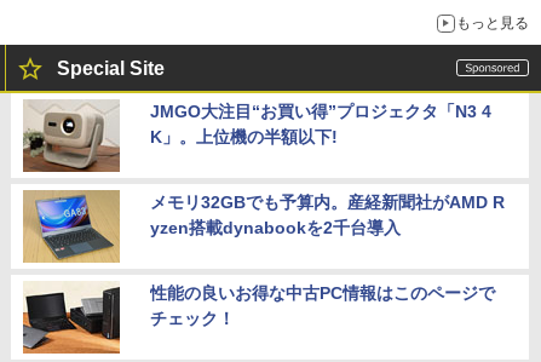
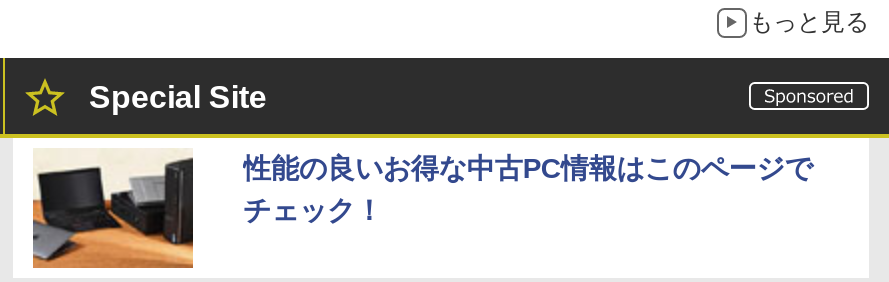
- [image]
- JMGO大注目“お買い得”プロジェクタ「N3 4
- K」。上位機の半額以下!
- メモリ32GBでも予算内。産経新聞社がAMD R
- yzen搭載dynabookを2千台導入

- [image]
